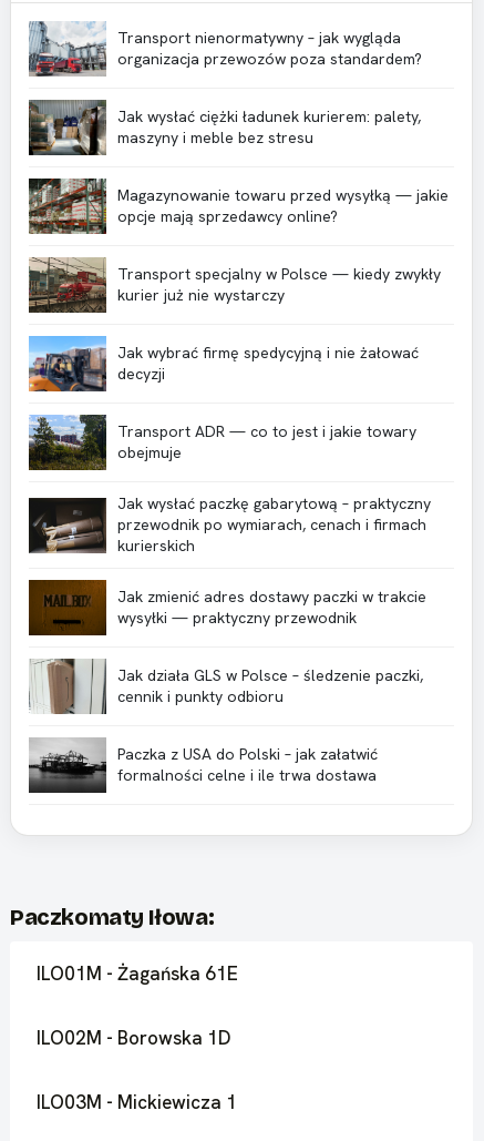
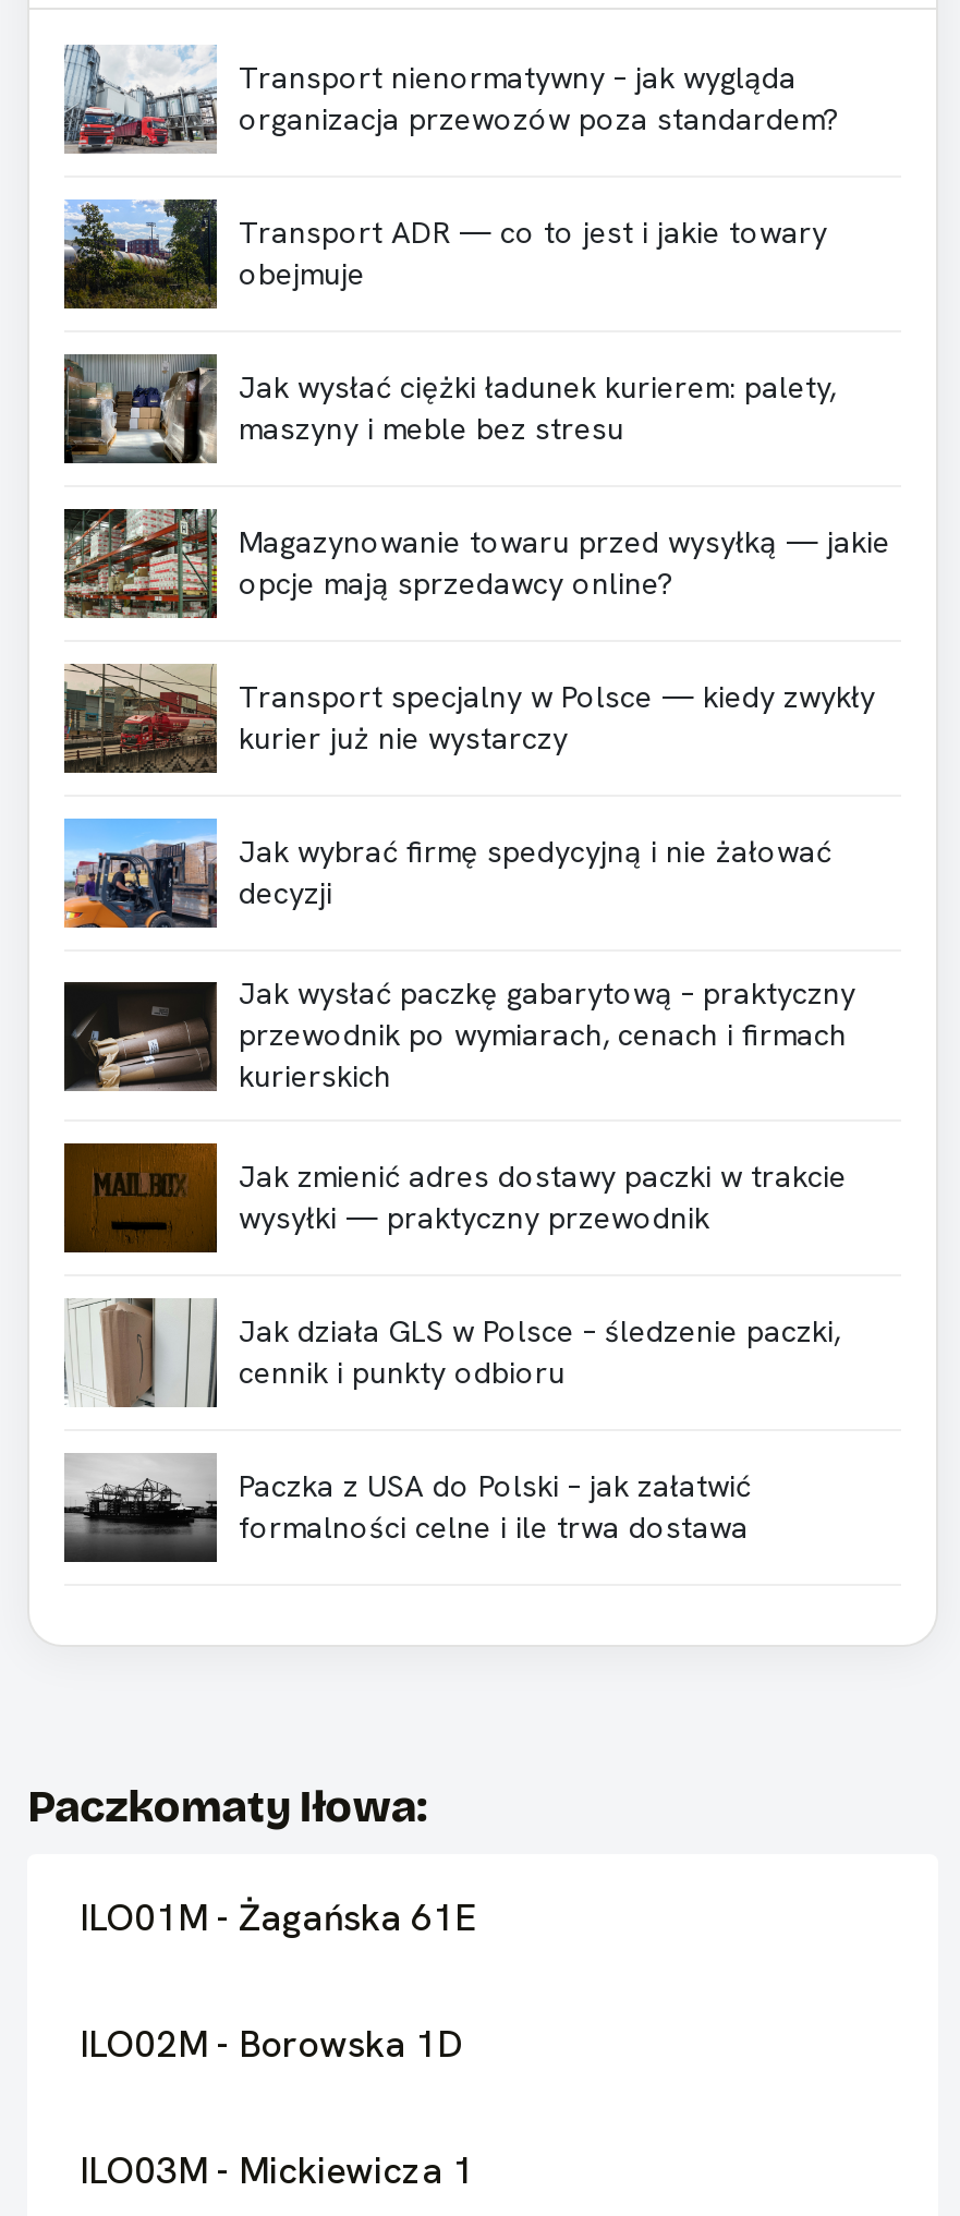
moved down: [image] | Jak wysłać ciężki ładunek kurierem: palety, | maszyny i meble bez stresu | ... | Jak wybrać firmę spedycyjną i nie żałować | decyzji

moved up: [image] | Transport ADR — co to jest i jakie towary | obejmuje
